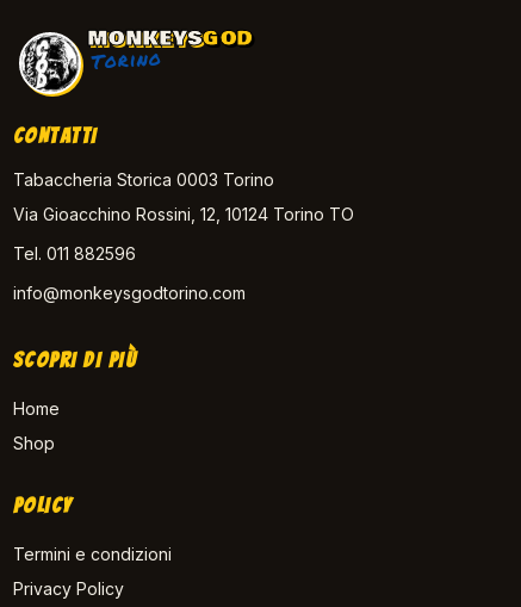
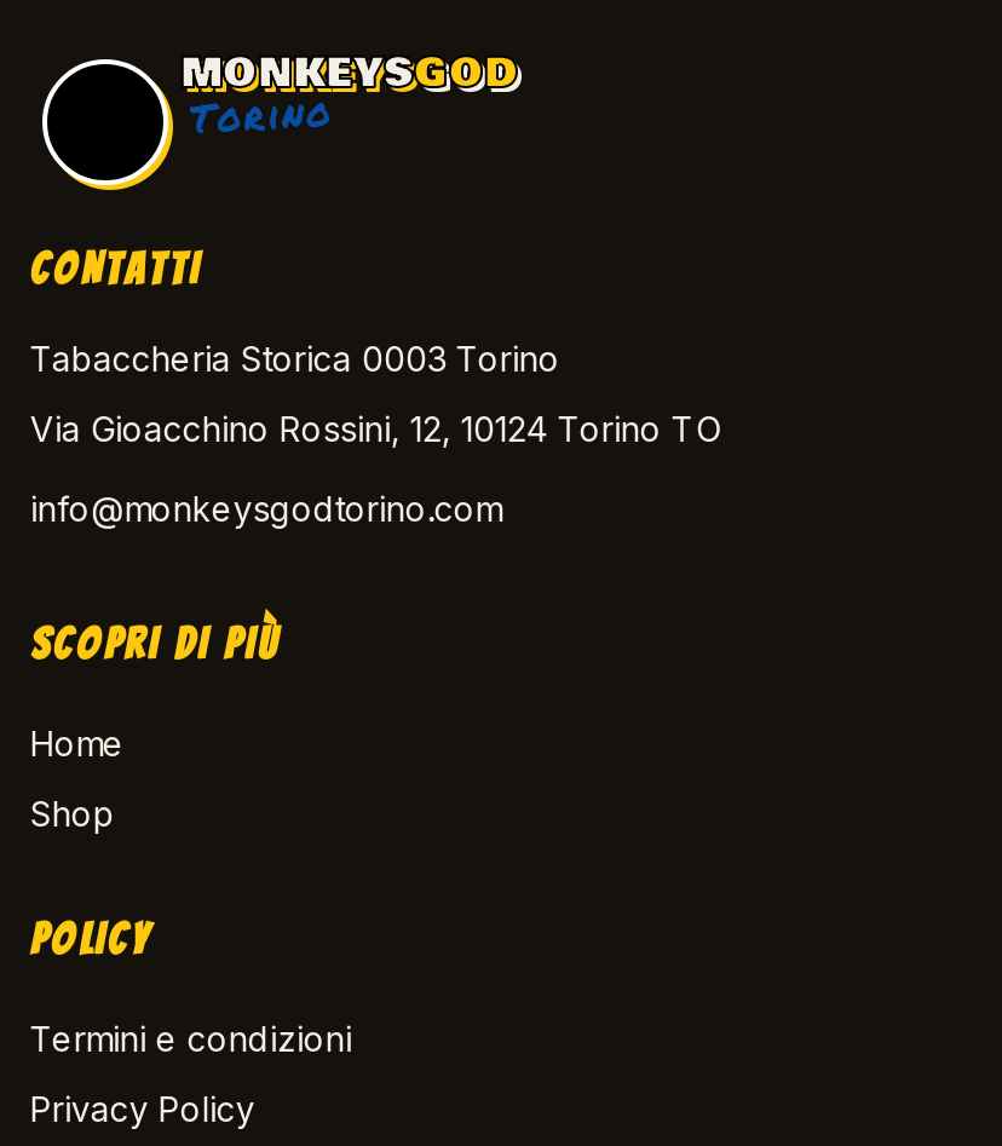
- [image]
+ [image]

- Tel. 011 882596
